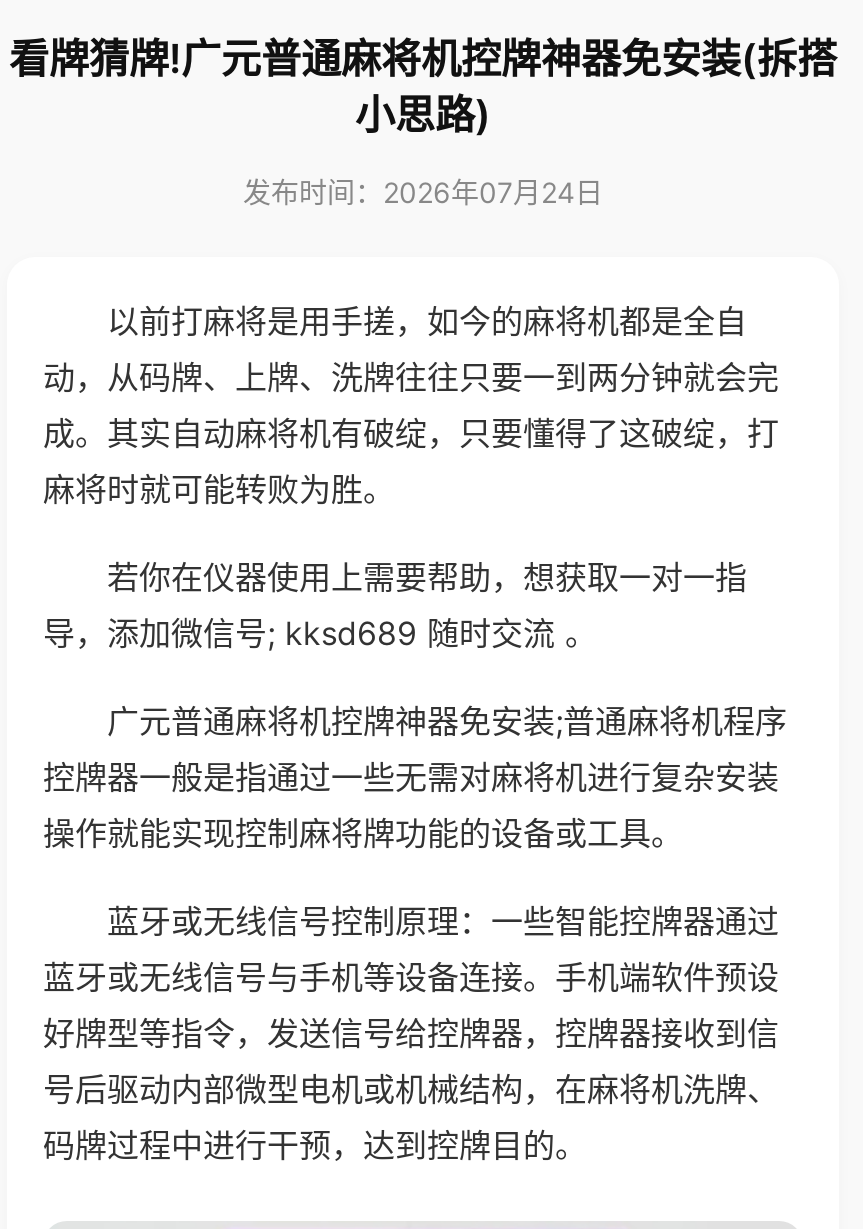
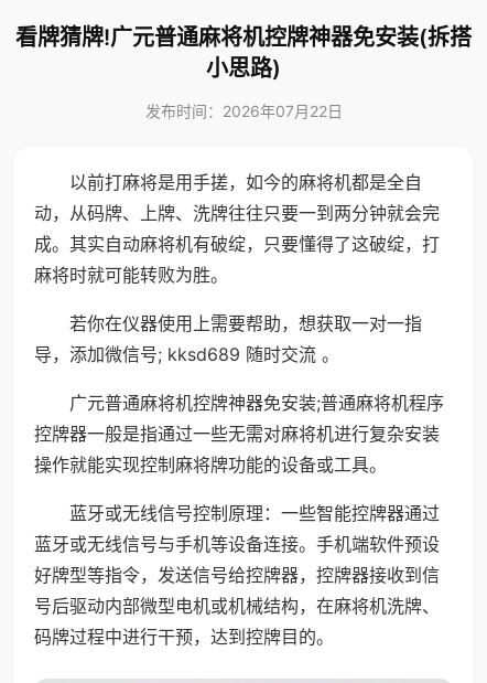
- 发布时间：2026年07月24日
+ 发布时间：2026年07月22日
